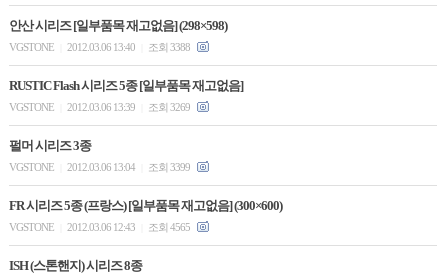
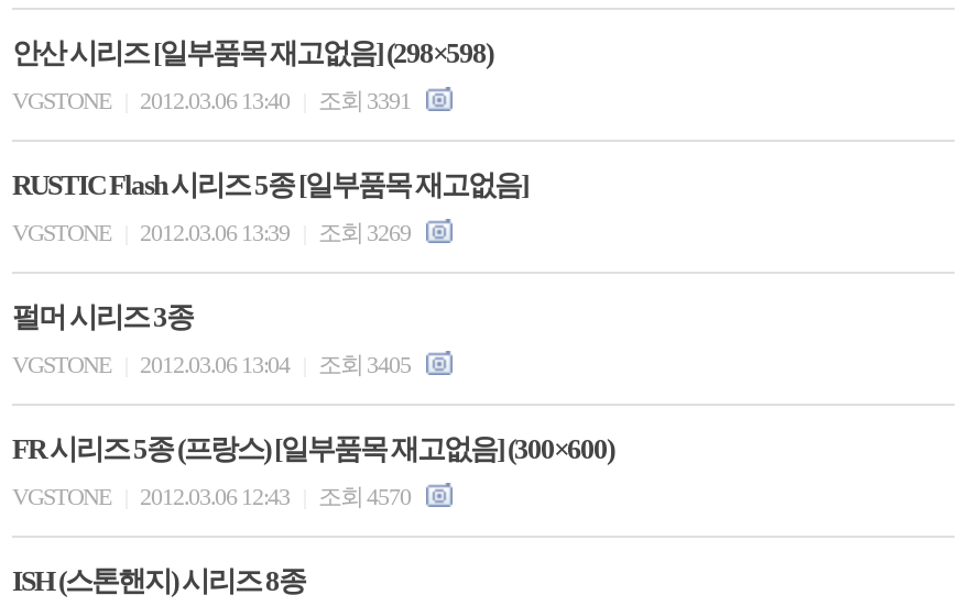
- VGSTONE 2012.03.06 13:40 조회 3388
+ VGSTONE 2012.03.06 13:40 조회 3391

- VGSTONE 2012.03.06 13:04 조회 3399
+ VGSTONE 2012.03.06 13:04 조회 3405

- VGSTONE 2012.03.06 12:43 조회 4565
+ VGSTONE 2012.03.06 12:43 조회 4570
